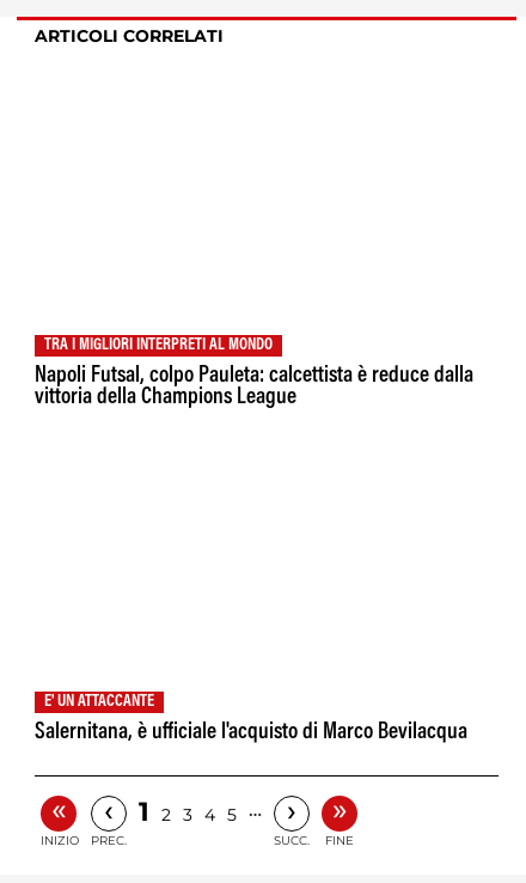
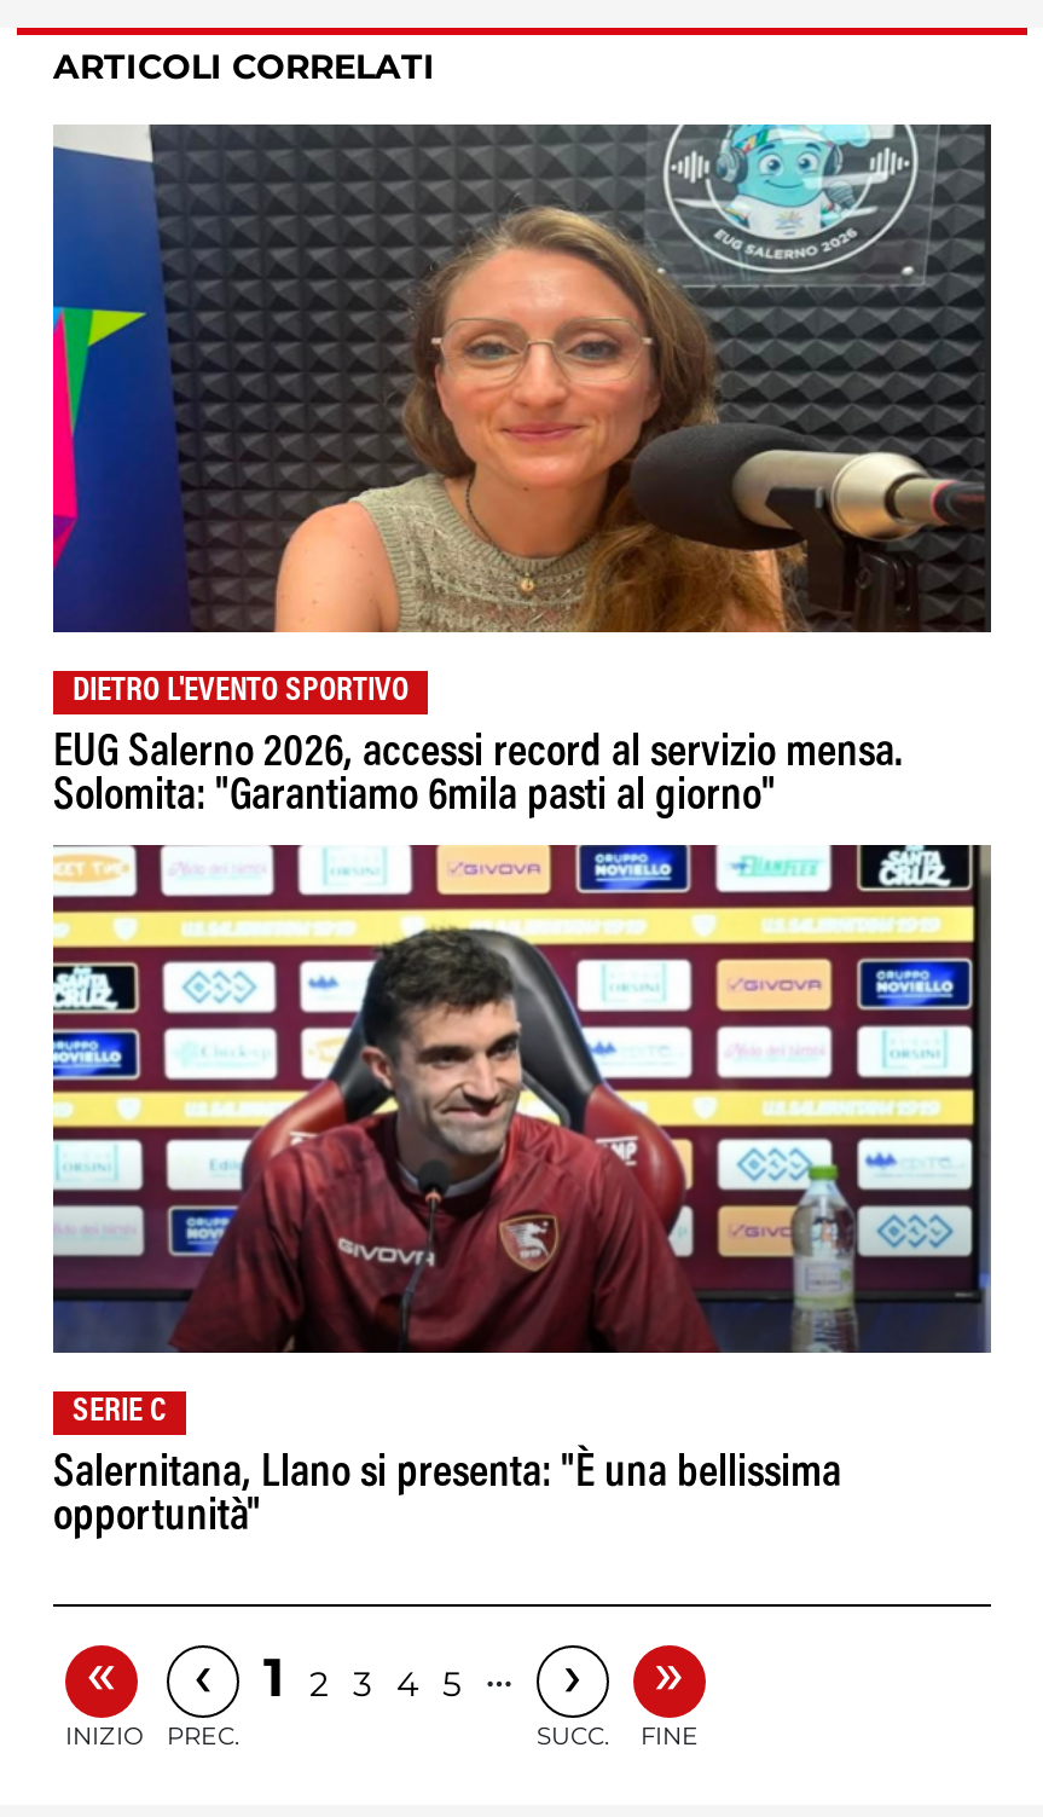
+ [image]

+ [image]

- TRA I MIGLIORI INTERPRETI AL MONDO
+ DIETRO L'EVENTO SPORTIVO

- Napoli Futsal, colpo Pauleta: calcettista è reduce dalla
- vittoria della Champions League
+ EUG Salerno 2026, accessi record al servizio mensa.
+ Solomita: "Garantiamo 6mila pasti al giorno"

- E' UN ATTACCANTE
+ SERIE C

- Salernitana, è ufficiale l'acquisto di Marco Bevilacqua
+ Salernitana, Llano si presenta: "È una bellissima
+ opportunità"
